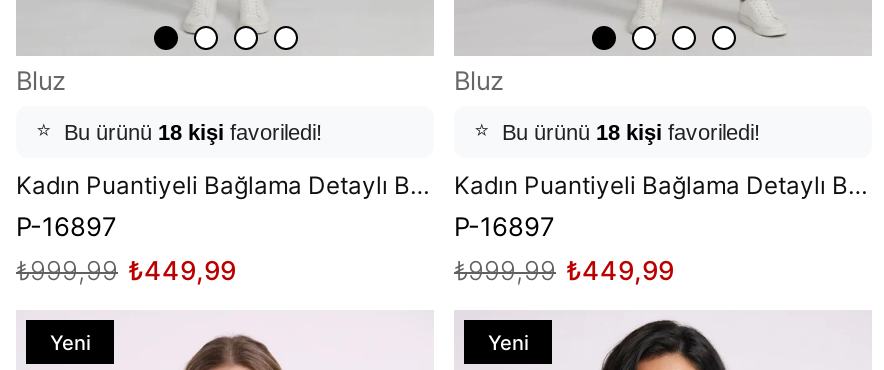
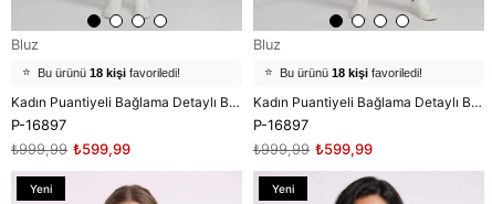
- ₺999,99 ₺449,99
+ ₺999,99 ₺599,99

- ₺999,99 ₺449,99
+ ₺999,99 ₺599,99
